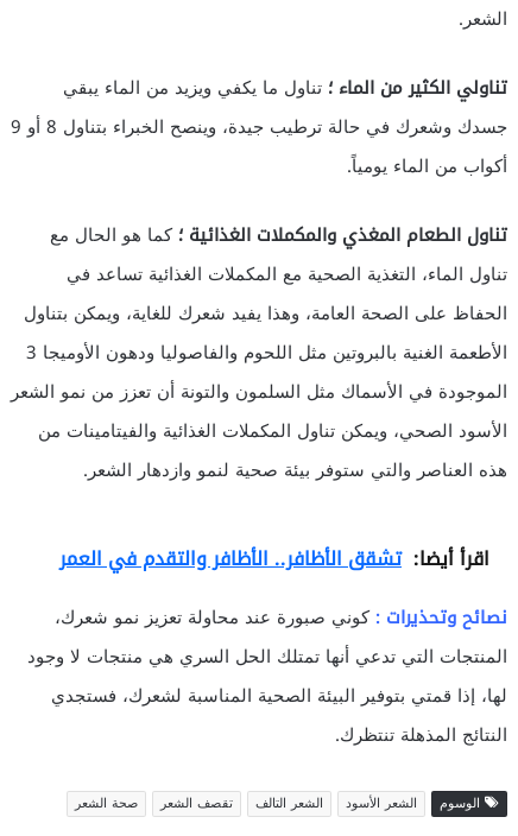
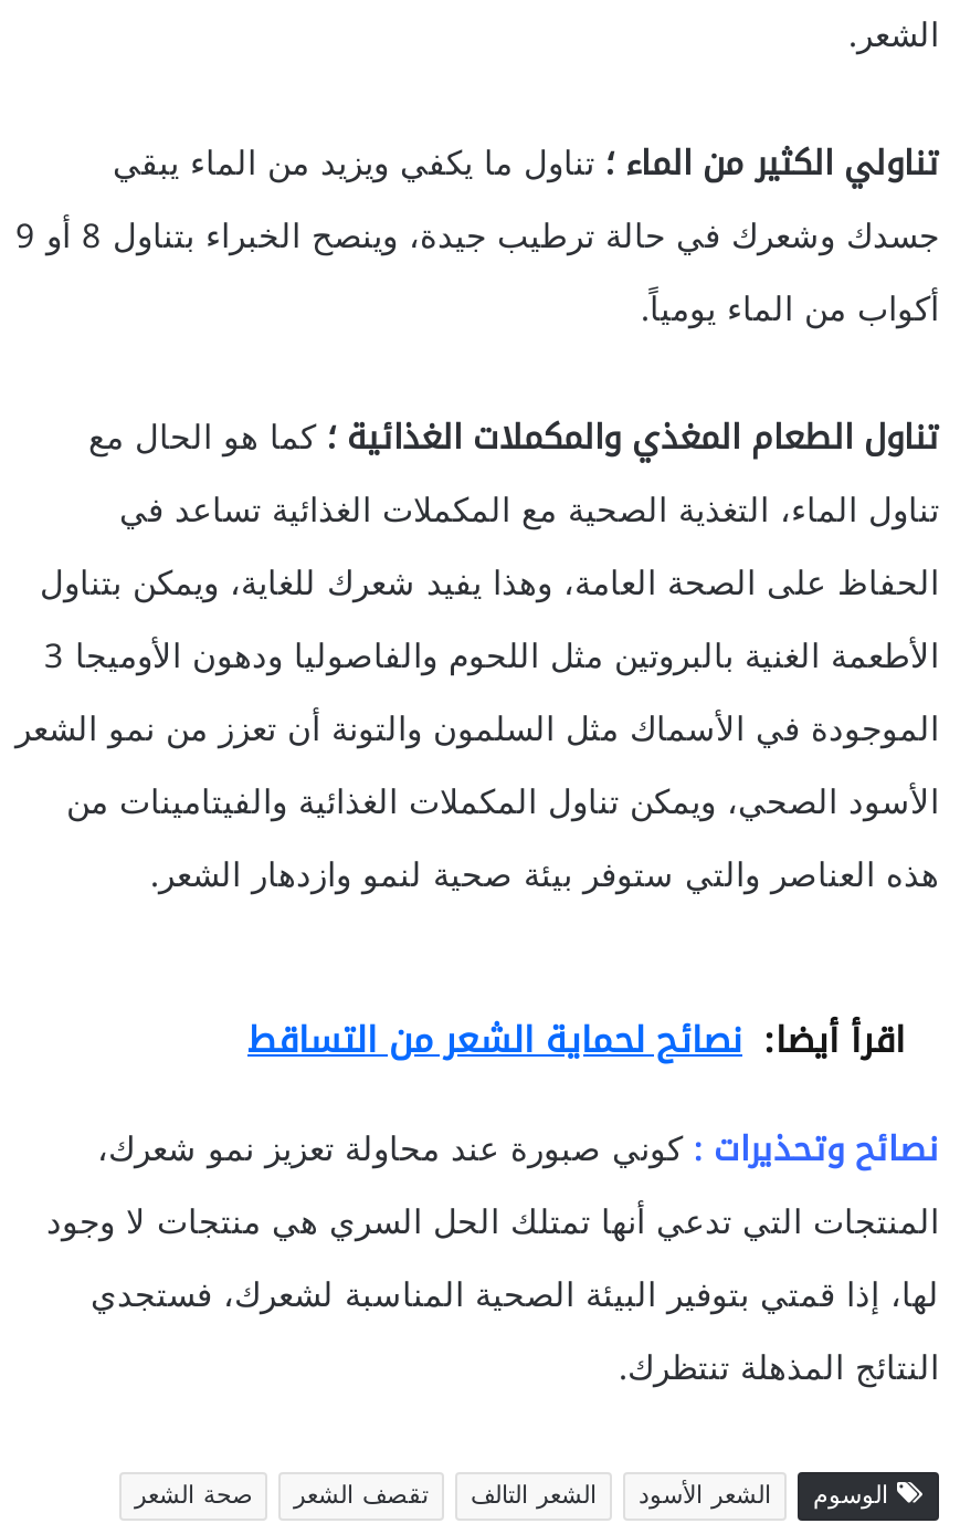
- اقرأ أيضا: تشقق الأظافر.. الأظافر والتقدم في العمر
+ اقرأ أيضا: نصائح لحماية الشعر من التساقط
